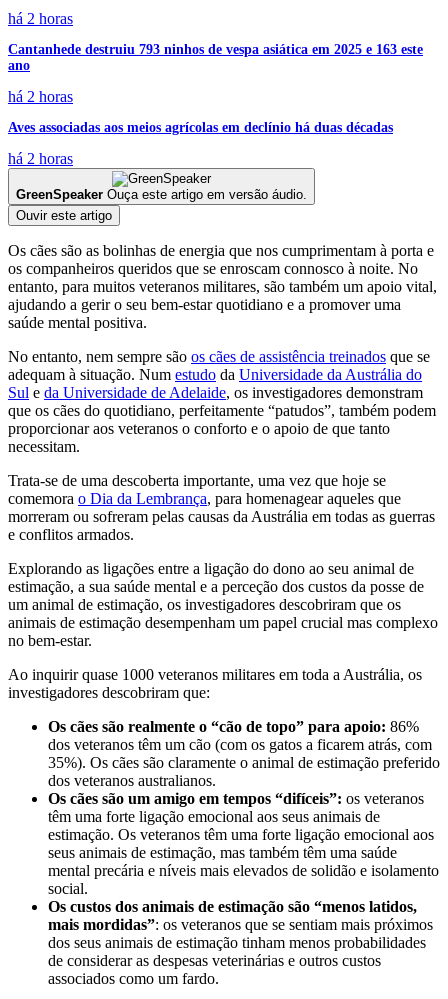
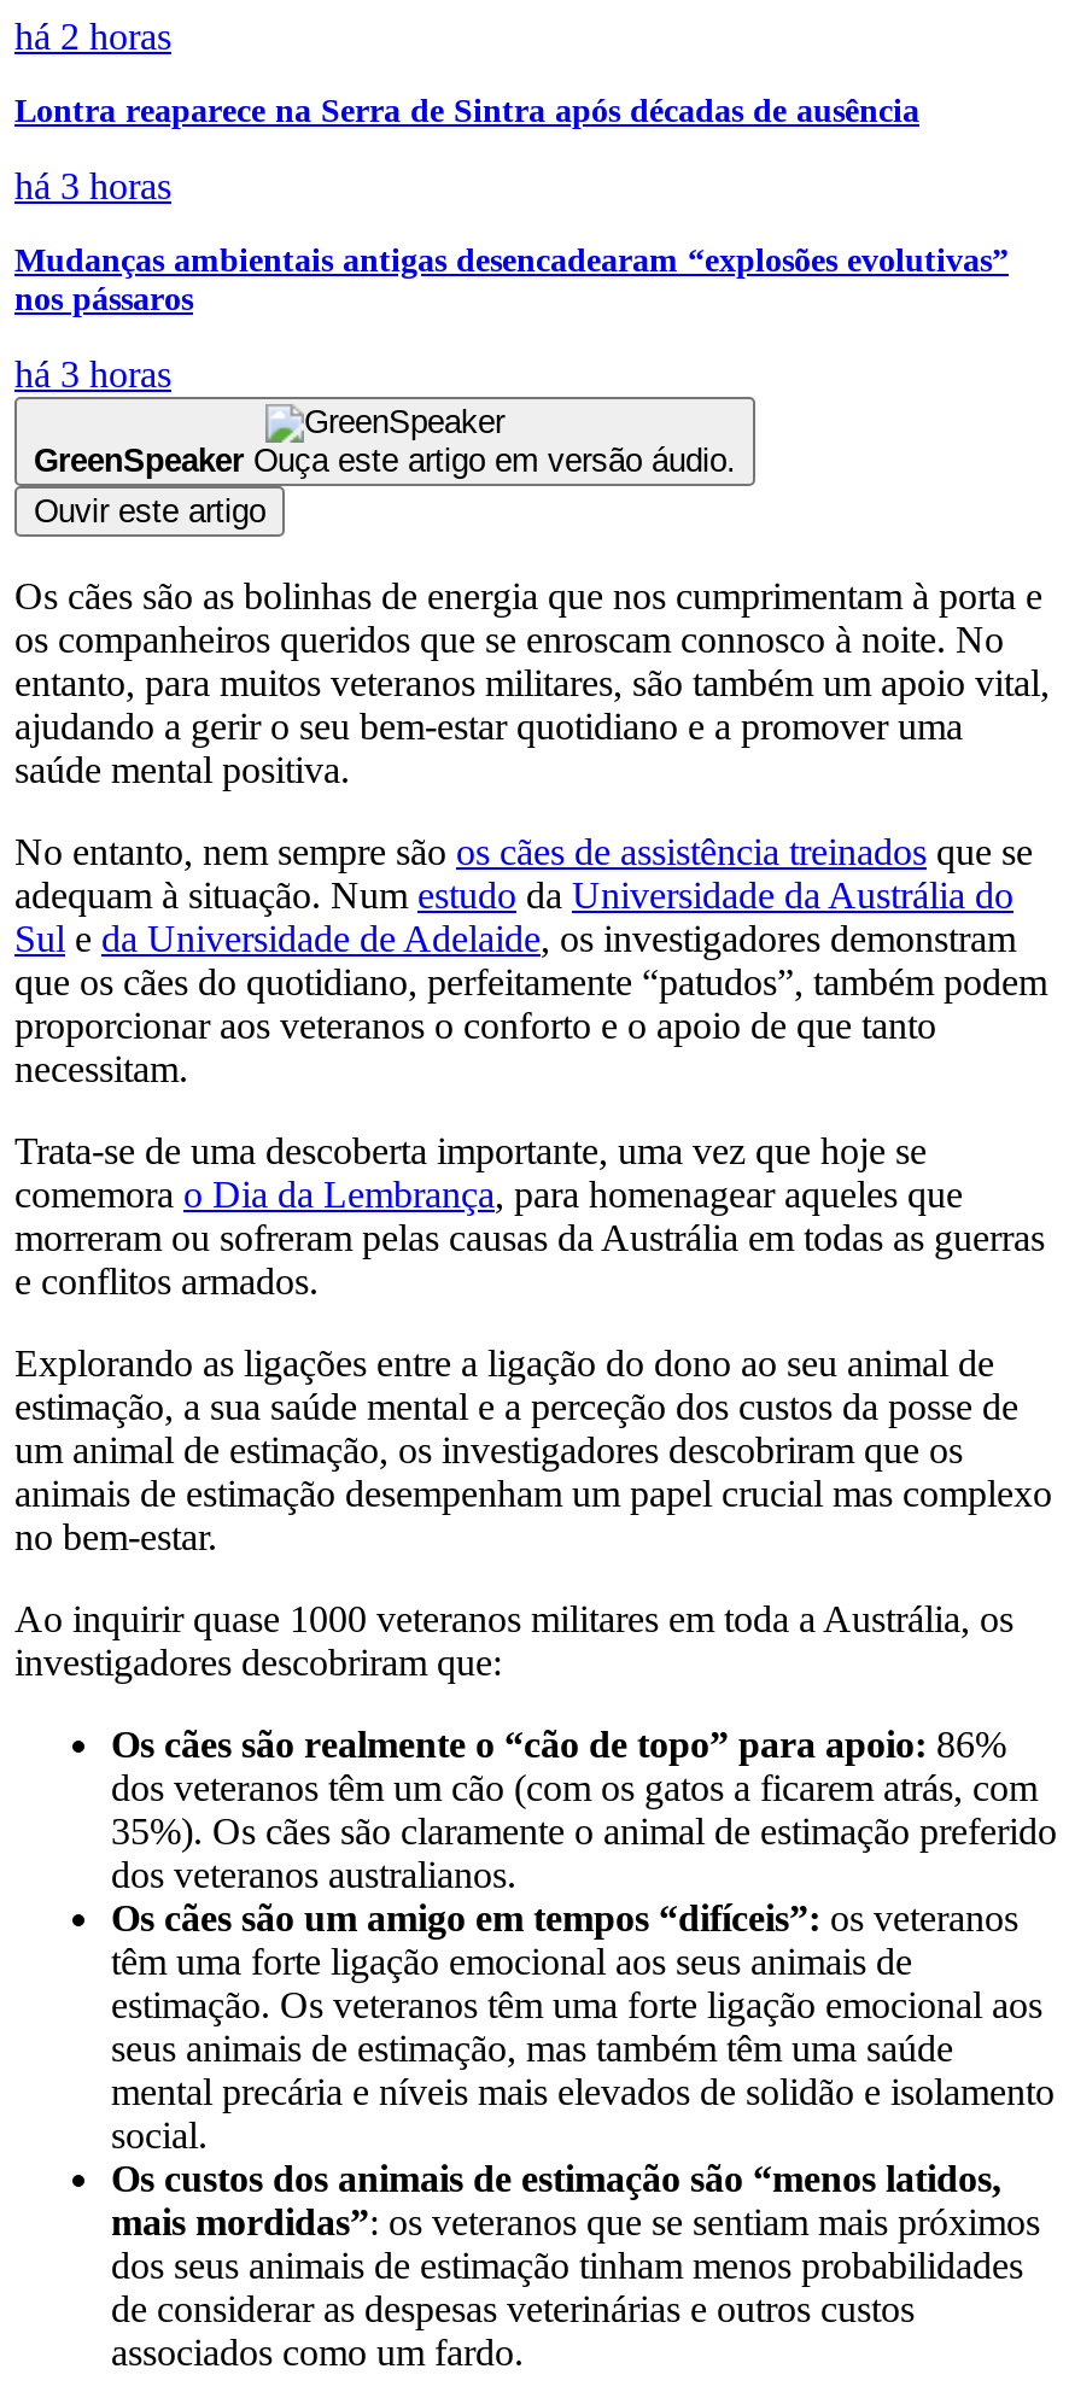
- Cantanhede destruiu 793 ninhos de vespa asiática em 2025 e 163 este
- ano
+ Lontra reaparece na Serra de Sintra após décadas de ausência

- há 2 horas
+ há 3 horas

- Aves associadas aos meios agrícolas em declínio há duas décadas
+ Mudanças ambientais antigas desencadearam “explosões evolutivas”
+ nos pássaros

- há 2 horas
+ há 3 horas
